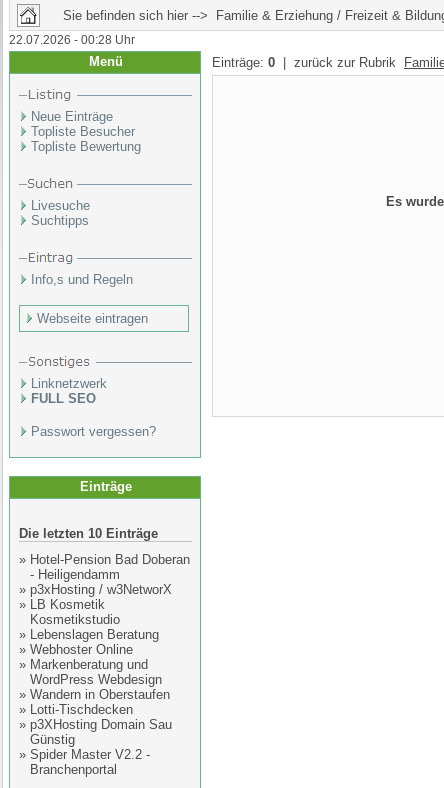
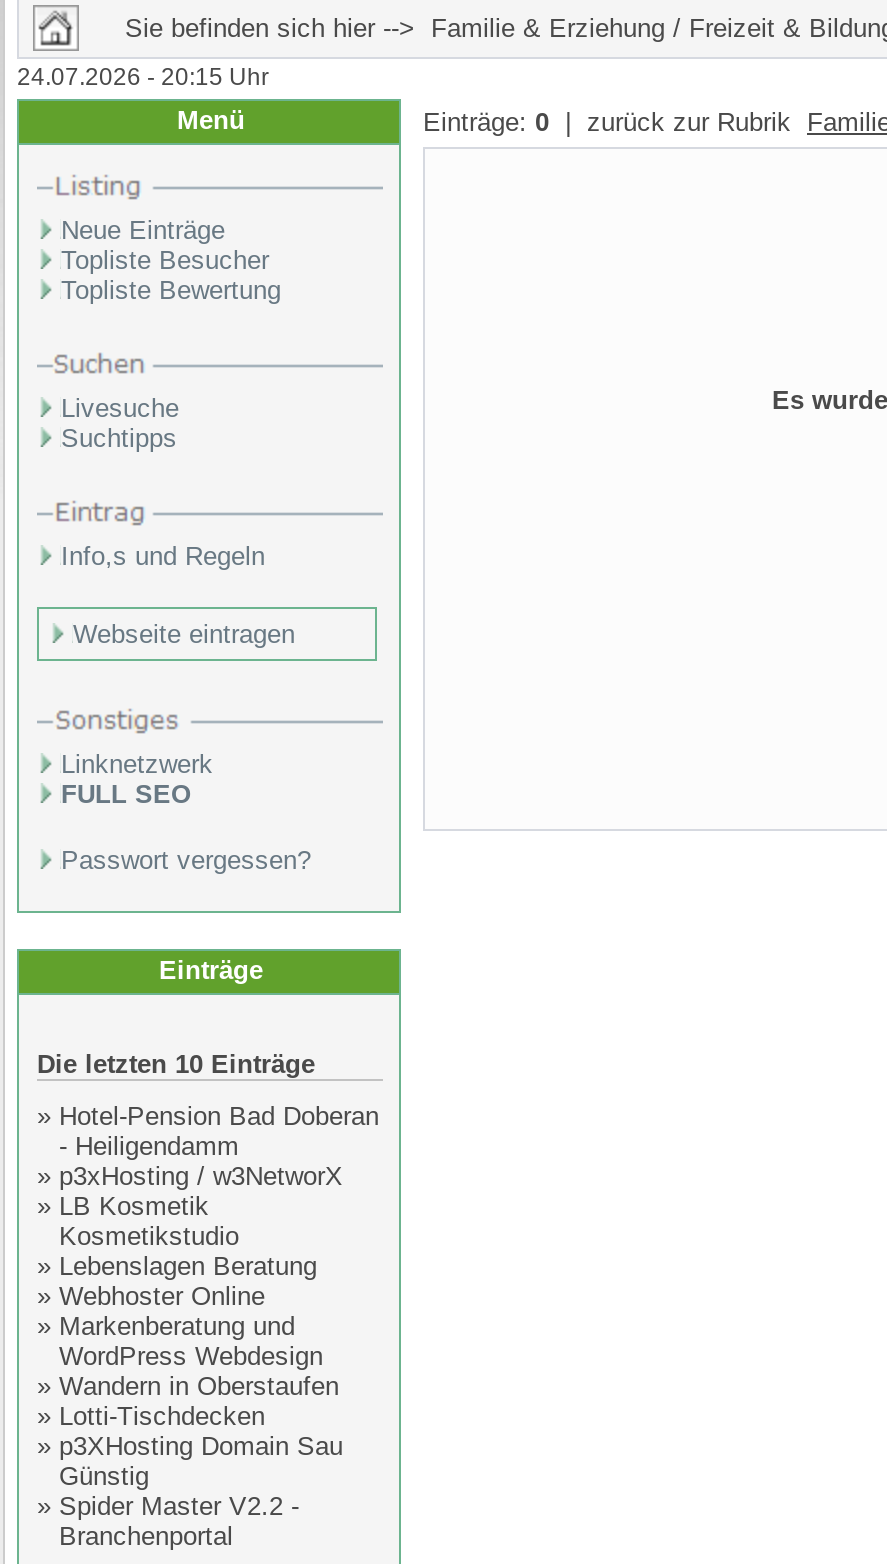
- 22.07.2026 - 00:28 Uhr
+ 24.07.2026 - 20:15 Uhr
